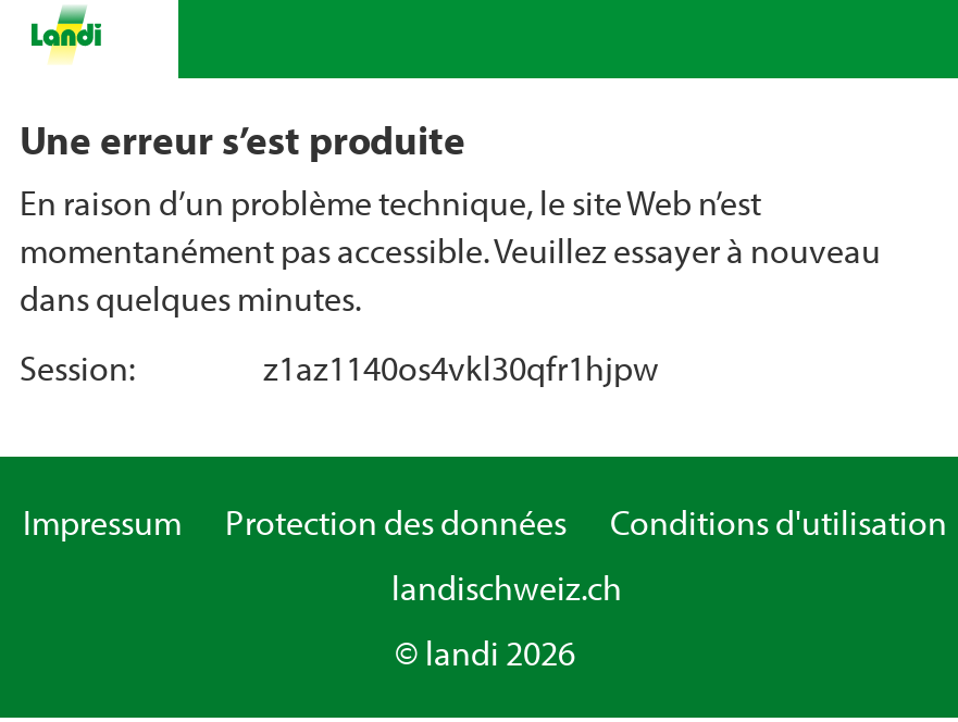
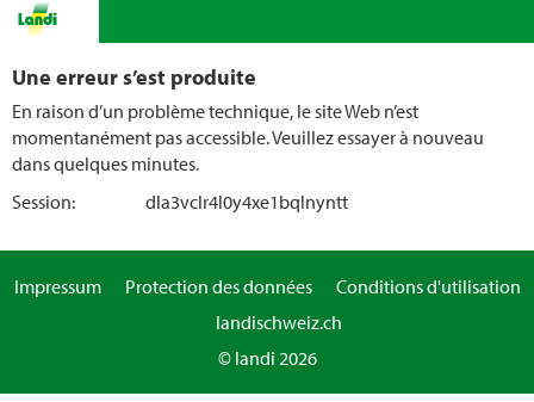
- z1az1140os4vkl30qfr1hjpw
+ dla3vclr4l0y4xe1bqlnyntt
